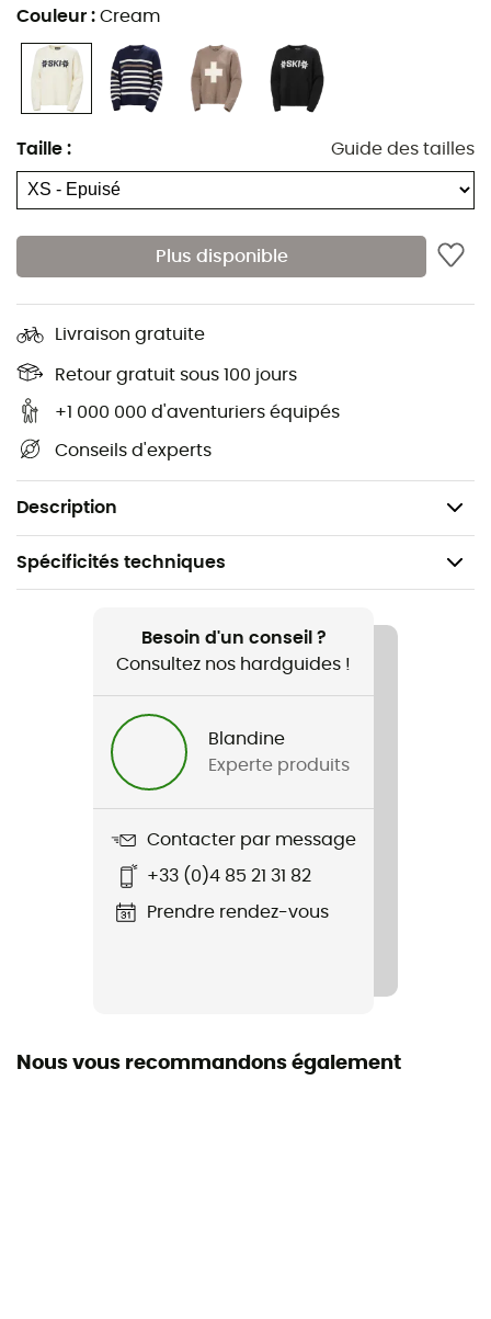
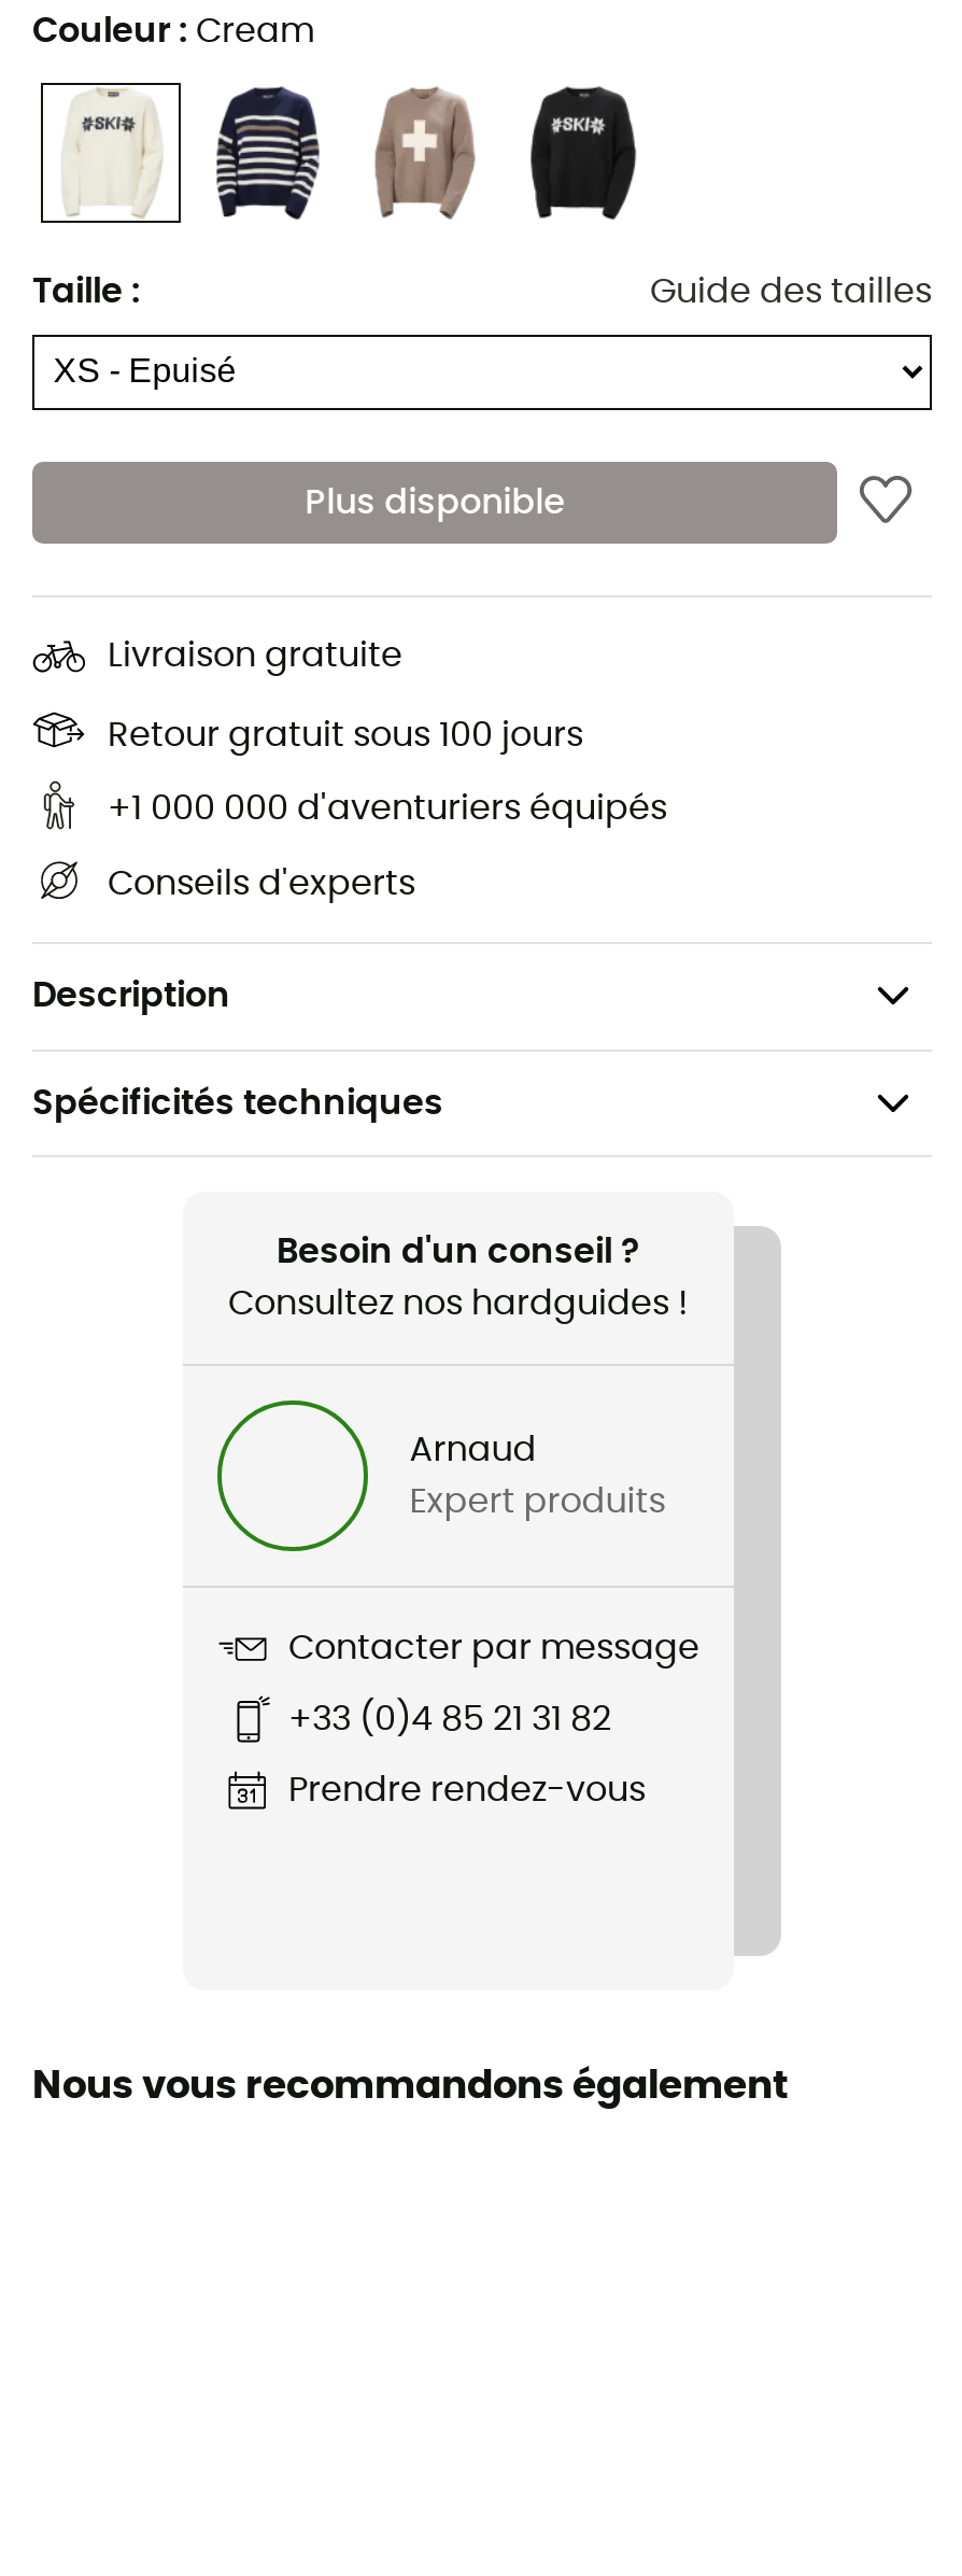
- Blandine
+ Arnaud

- Experte produits
+ Expert produits
